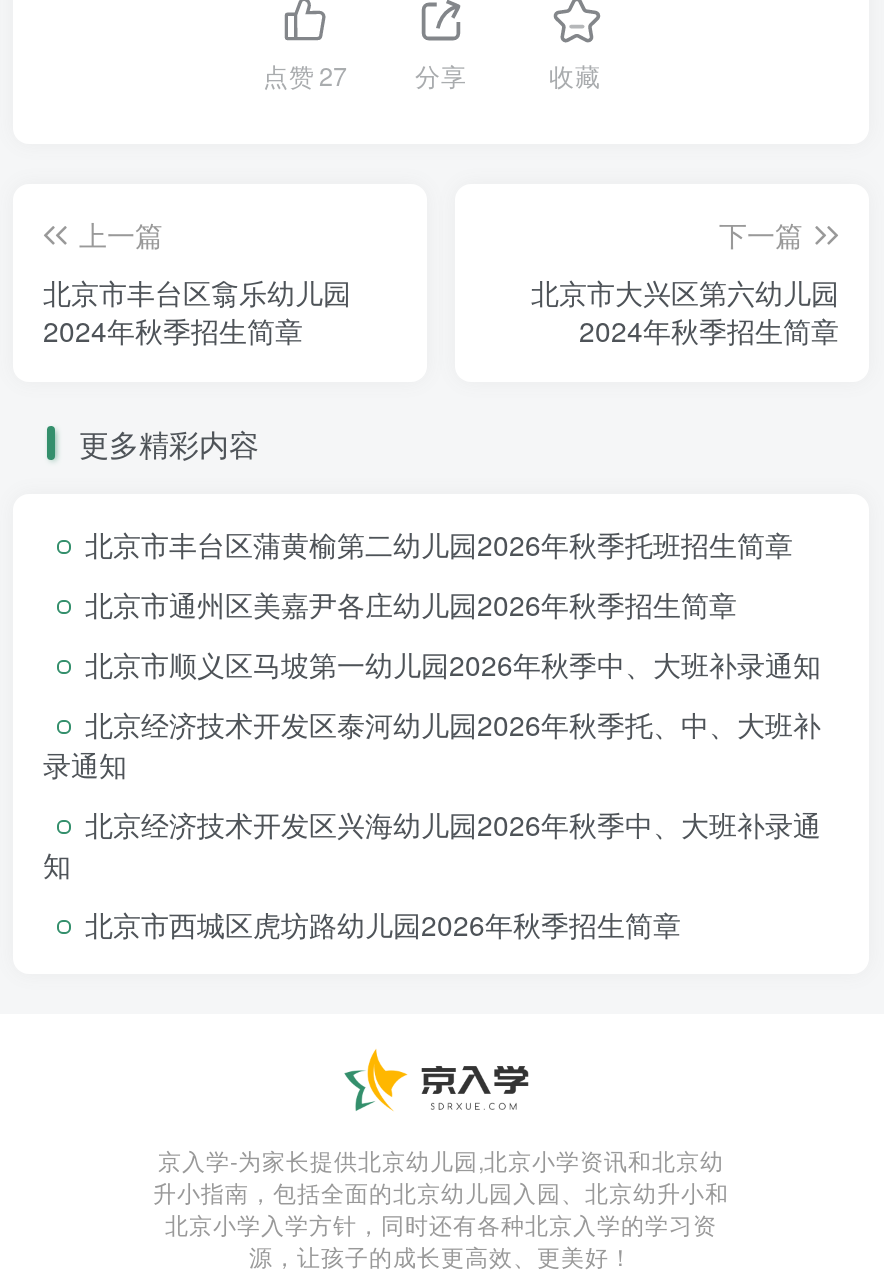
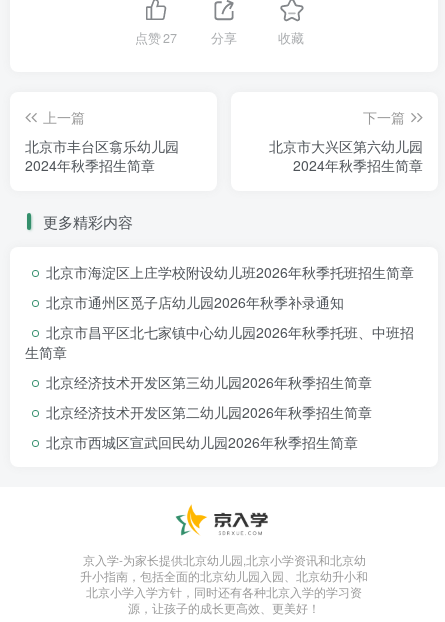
- 北京市丰台区蒲黄榆第二幼儿园2026年秋季托班招生简章
+ 北京市海淀区上庄学校附设幼儿班2026年秋季托班招生简章

- 北京市通州区美嘉尹各庄幼儿园2026年秋季招生简章
+ 北京市通州区觅子店幼儿园2026年秋季补录通知

- 北京市顺义区马坡第一幼儿园2026年秋季中、大班补录通知
+ 北京市昌平区北七家镇中心幼儿园2026年秋季托班、中班招
+ 生简章

- 北京经济技术开发区泰河幼儿园2026年秋季托、中、大班补
- 录通知
+ 北京经济技术开发区第三幼儿园2026年秋季招生简章

- 北京经济技术开发区兴海幼儿园2026年秋季中、大班补录通
- 知
+ 北京经济技术开发区第二幼儿园2026年秋季招生简章

- 北京市西城区虎坊路幼儿园2026年秋季招生简章
+ 北京市西城区宣武回民幼儿园2026年秋季招生简章
